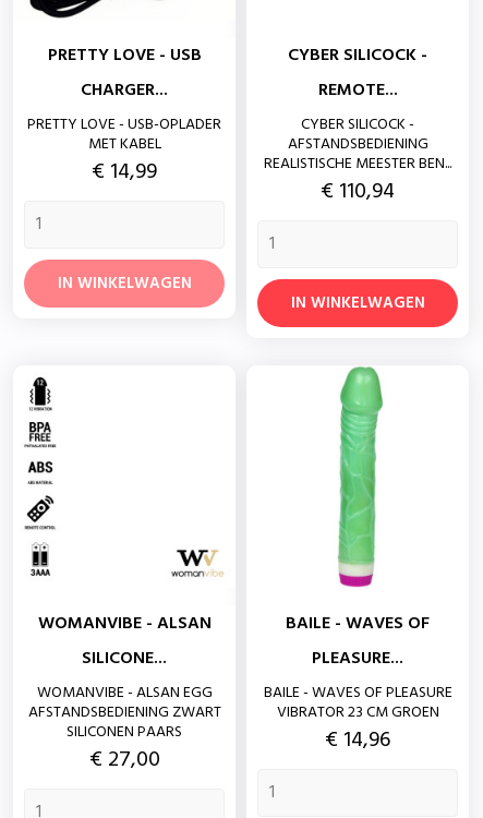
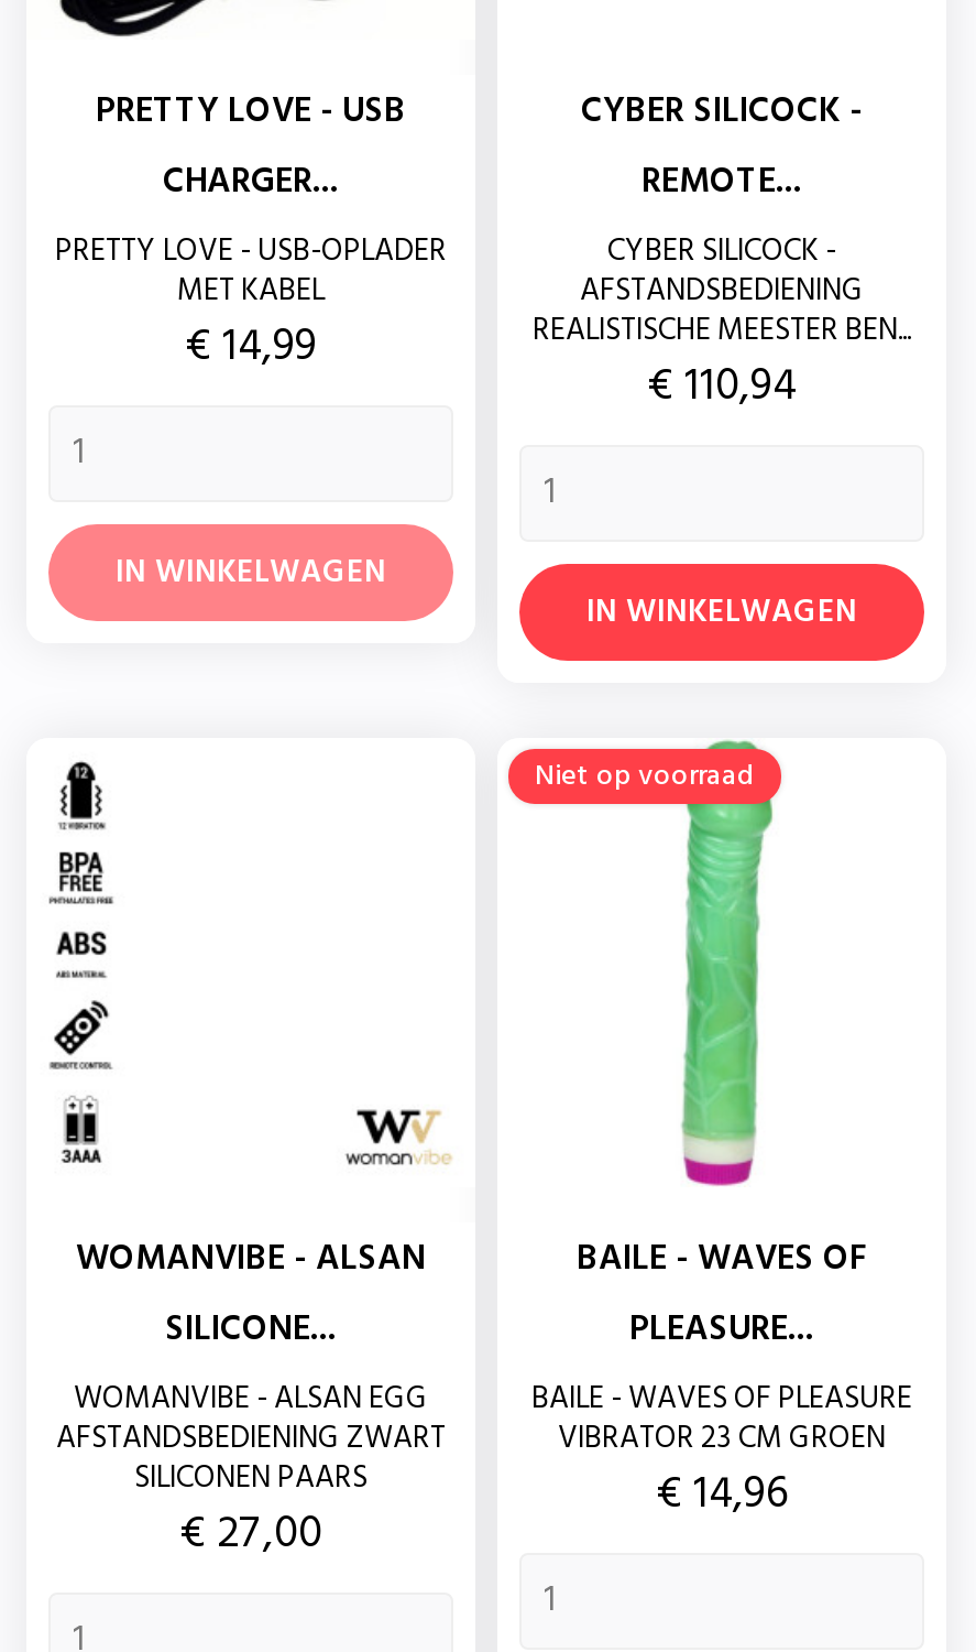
+ Niet op voorraad
